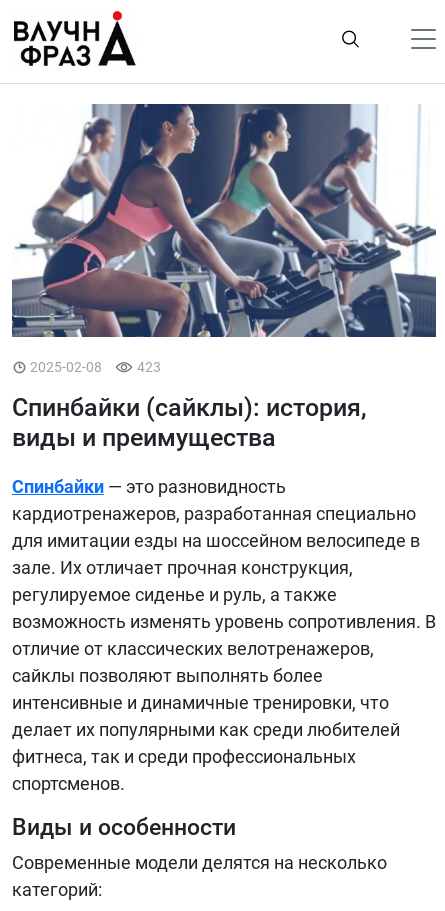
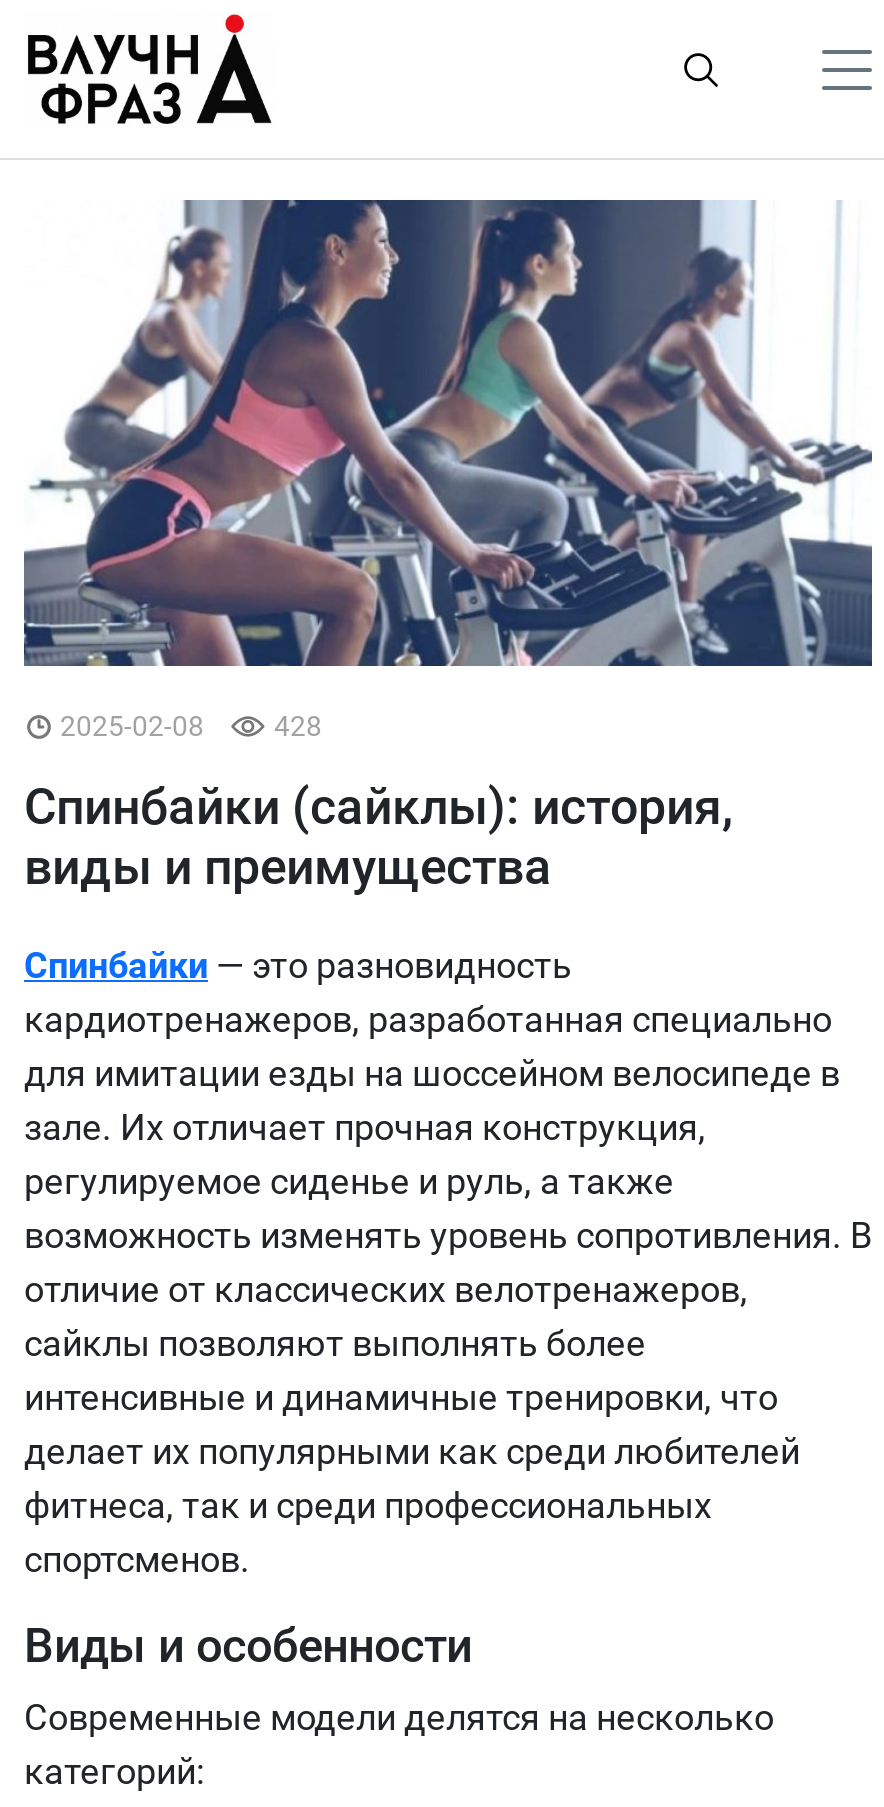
- 423
+ 428
